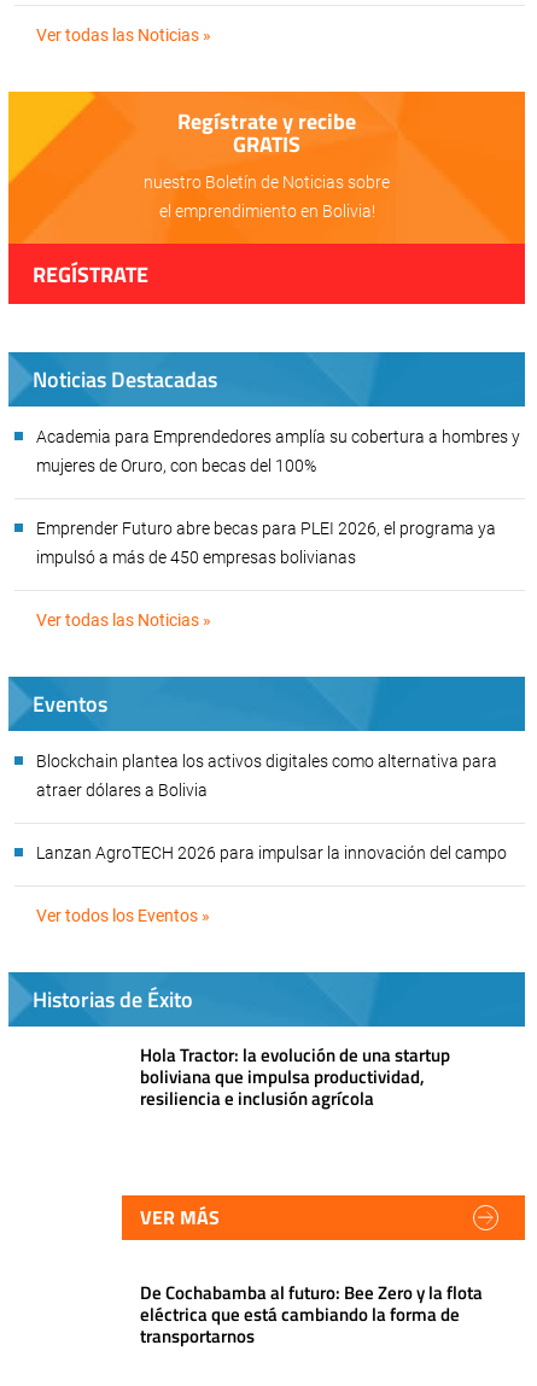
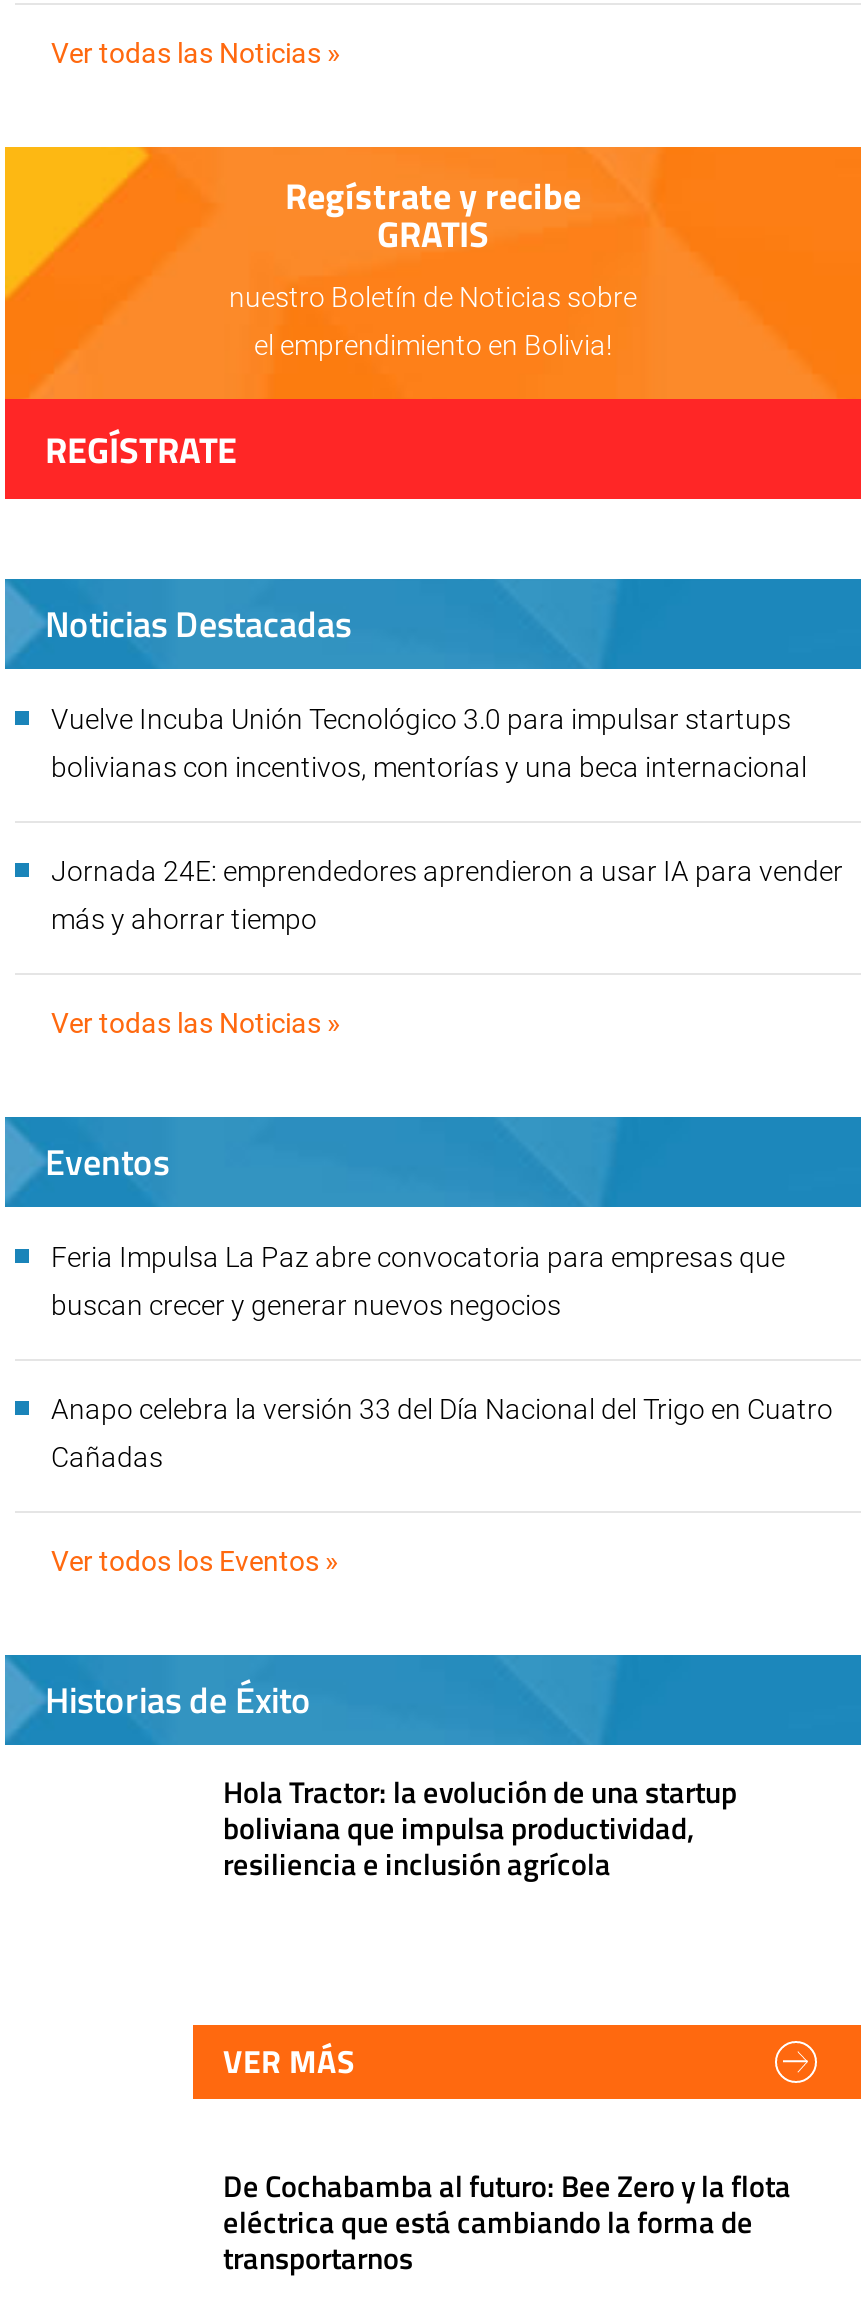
- Academia para Emprendedores amplía su cobertura a hombres y
+ Vuelve Incuba Unión Tecnológico 3.0 para impulsar startups

- mujeres de Oruro, con becas del 100%
+ bolivianas con incentivos, mentorías y una beca internacional

- Emprender Futuro abre becas para PLEI 2026, el programa ya
+ Jornada 24E: emprendedores aprendieron a usar IA para vender

- impulsó a más de 450 empresas bolivianas
+ más y ahorrar tiempo

- Blockchain plantea los activos digitales como alternativa para
- atraer dólares a Bolivia
- Lanzan AgroTECH 2026 para impulsar la innovación del campo
+ Feria Impulsa La Paz abre convocatoria para empresas que
+ buscan crecer y generar nuevos negocios
+ Anapo celebra la versión 33 del Día Nacional del Trigo en Cuatro
+ Cañadas
